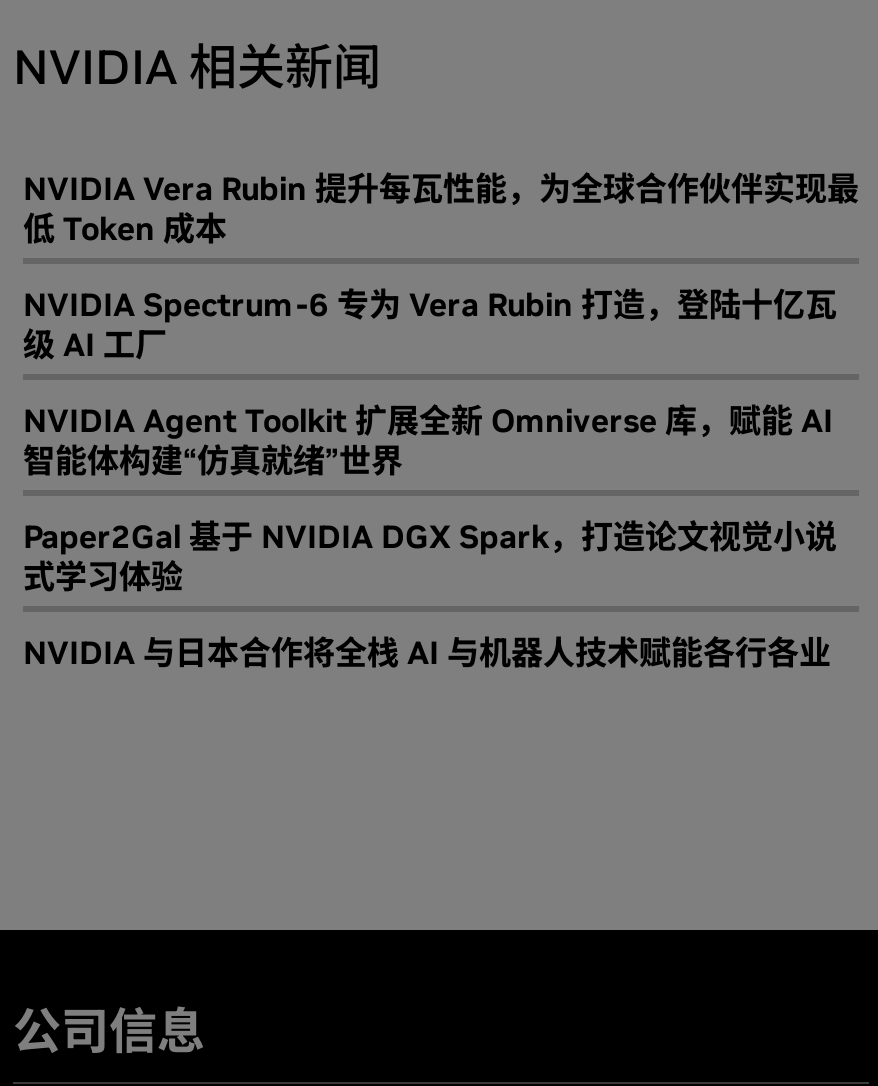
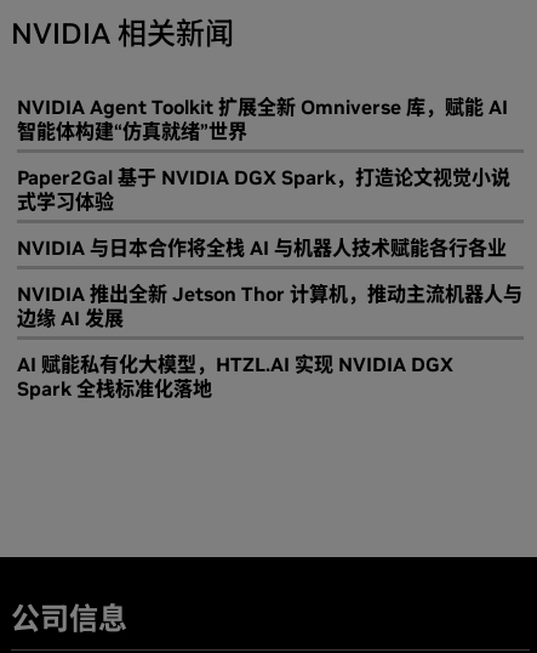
- NVIDIA Vera Rubin 提升每瓦性能，为全球合作伙伴实现最
- 低 Token 成本
- NVIDIA Spectrum-6 专为 Vera Rubin 打造，登陆十亿瓦
- 级 AI 工厂

moved up: NVIDIA Agent Toolkit 扩展全新 Omniverse 库，赋能 AI | 智能体构建“仿真就绪”世界 | Paper2Gal 基于 NVIDIA DGX Spark，打造论文视觉小说 | 式学习体验 | NVIDIA 与日本合作将全栈 AI 与机器人技术赋能各行各业

+ NVIDIA 推出全新 Jetson Thor 计算机，推动主流机器人与
+ 边缘 AI 发展
+ AI 赋能私有化大模型，HTZL.AI 实现 NVIDIA DGX
+ Spark 全栈标准化落地
